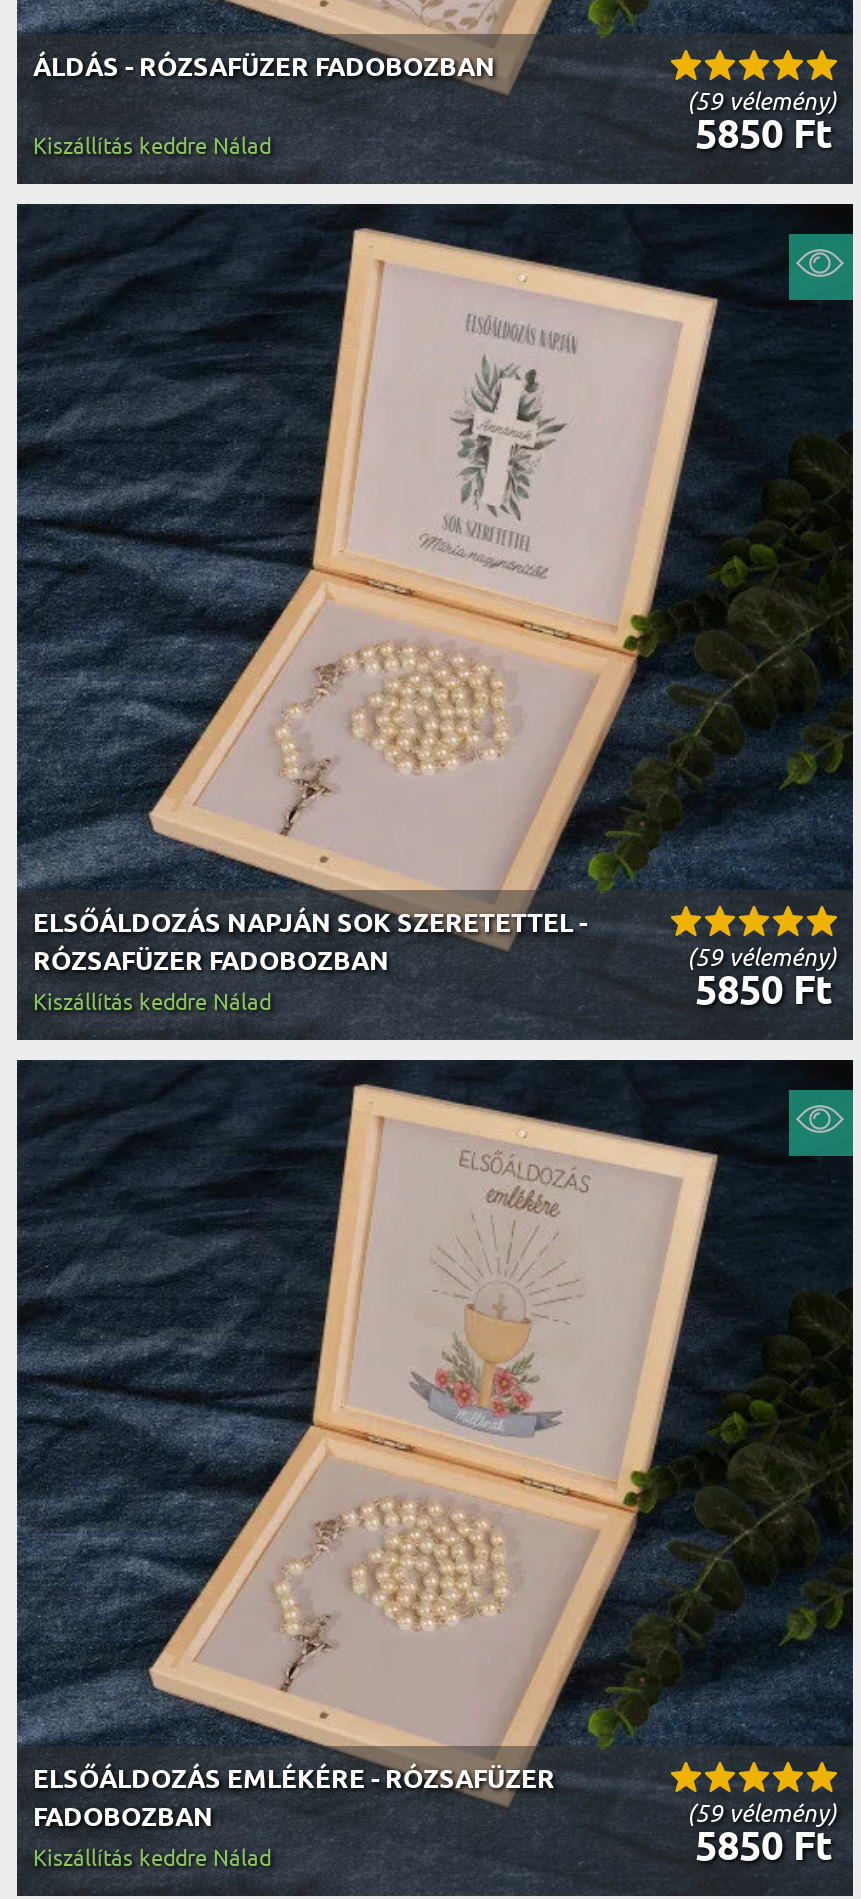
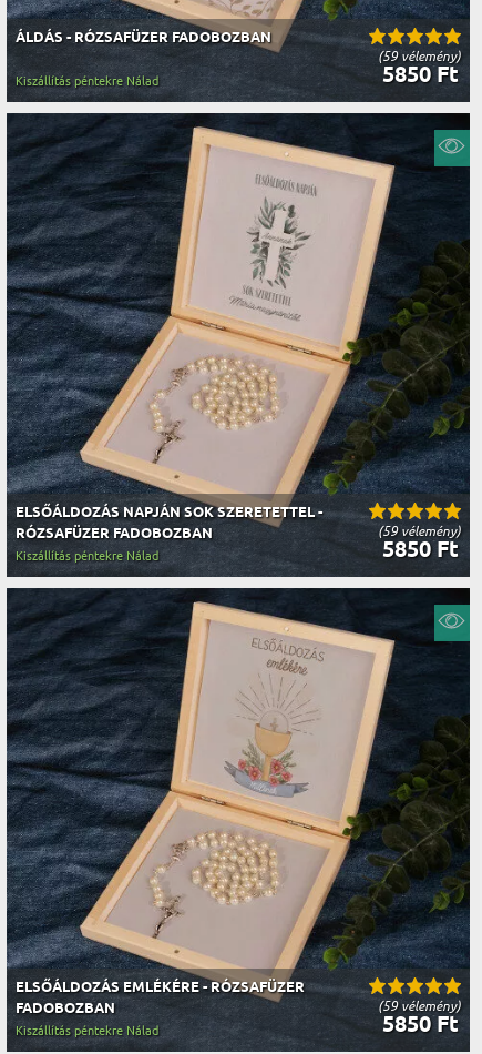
- Kiszállítás keddre Nálad
+ Kiszállítás péntekre Nálad

- Kiszállítás keddre Nálad
+ Kiszállítás péntekre Nálad

- Kiszállítás keddre Nálad
+ Kiszállítás péntekre Nálad
